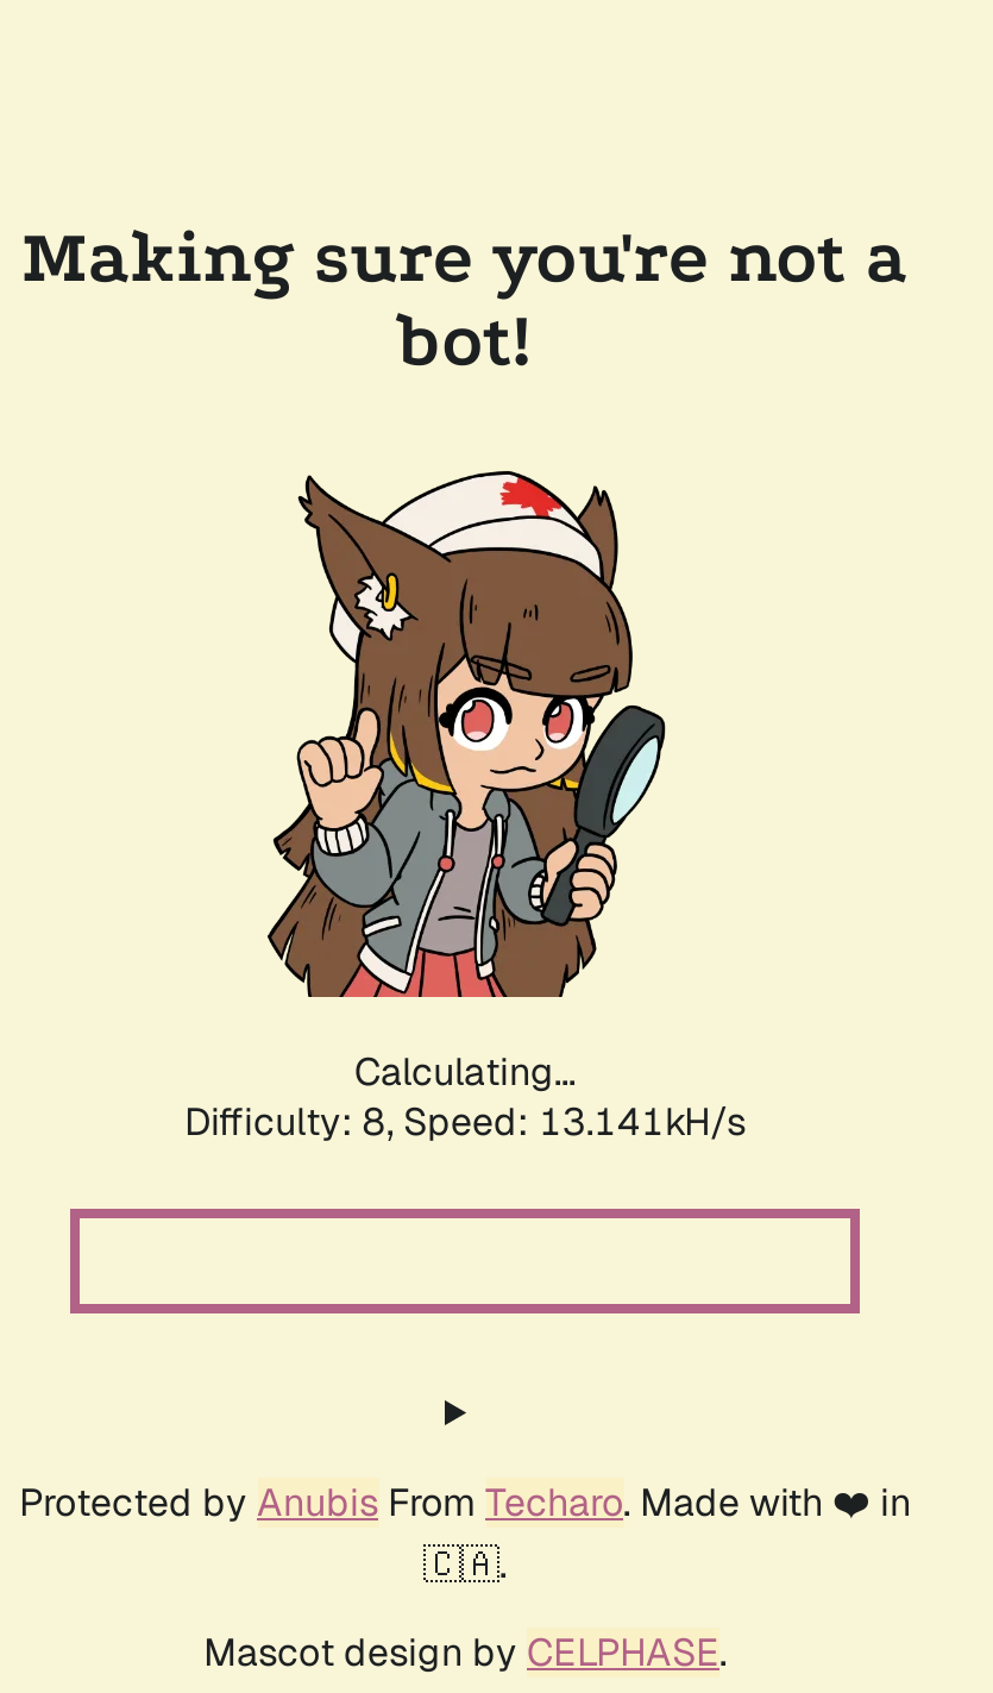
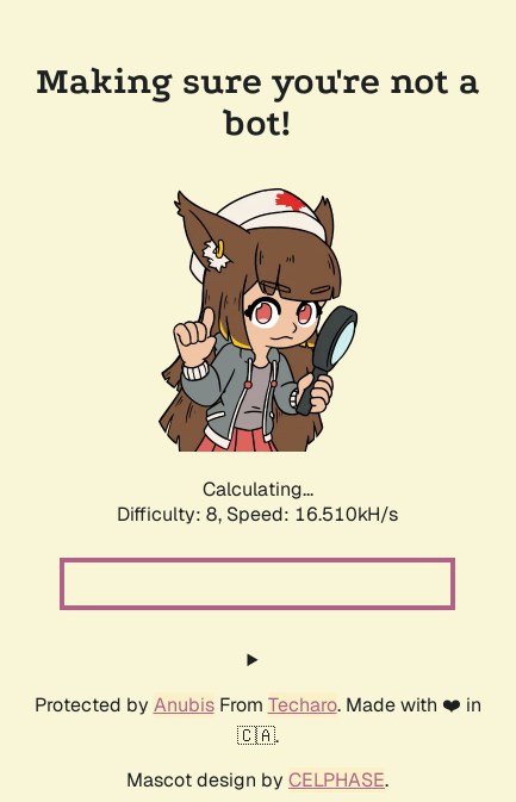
- Difficulty: 8, Speed: 13.141kH/s
+ Difficulty: 8, Speed: 16.510kH/s
